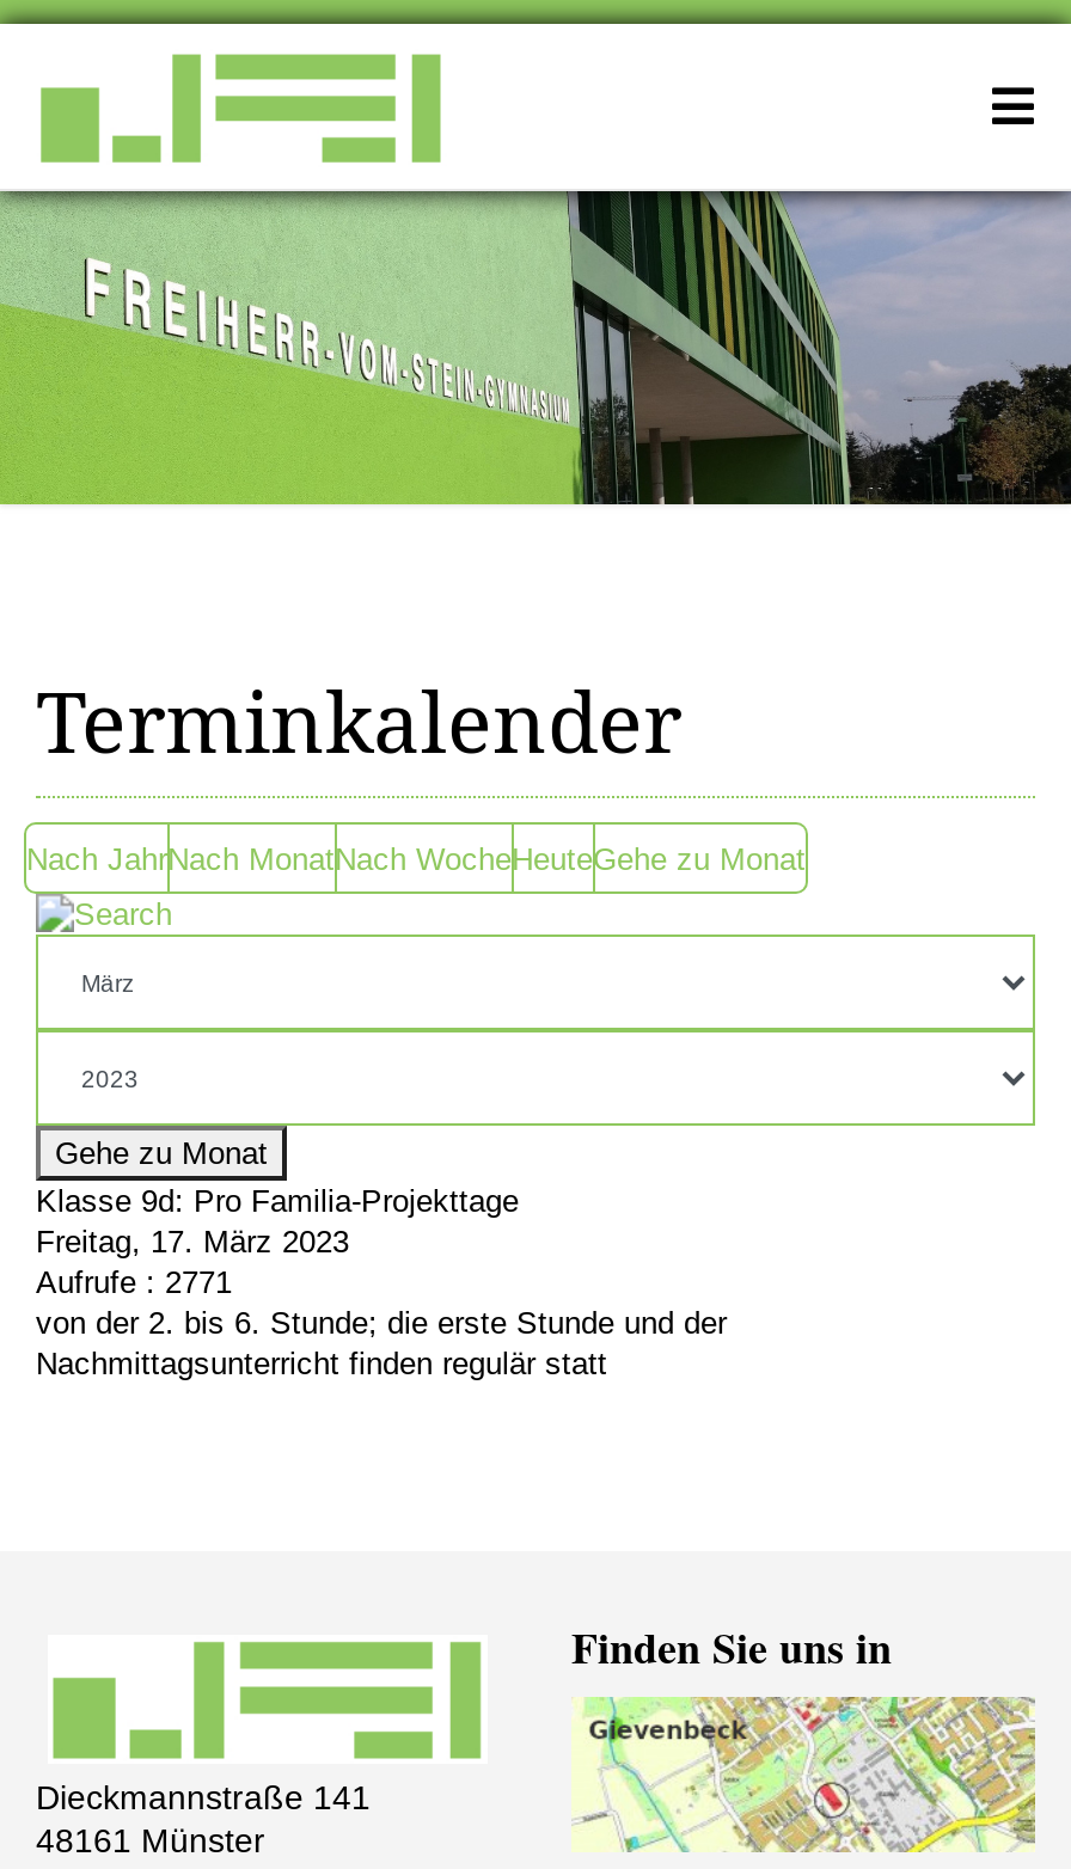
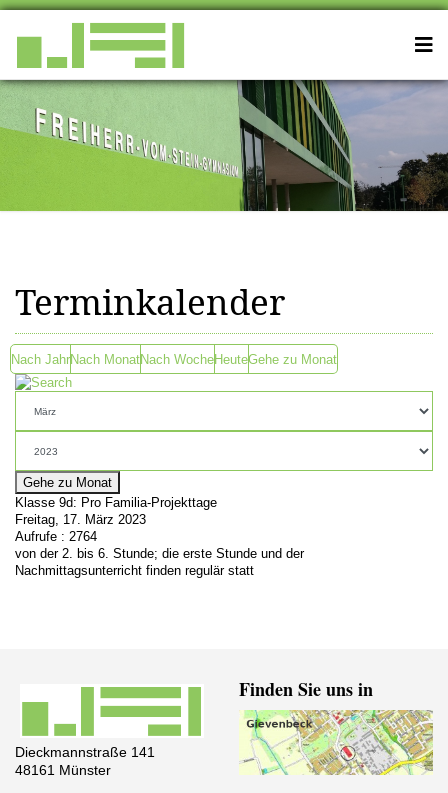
- Aufrufe: 2771
+ Aufrufe: 2764
